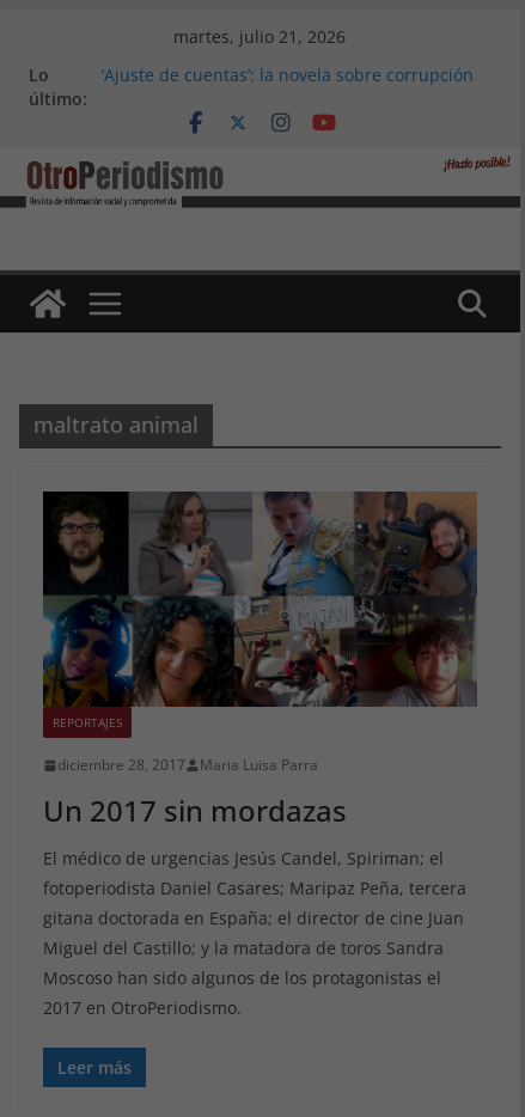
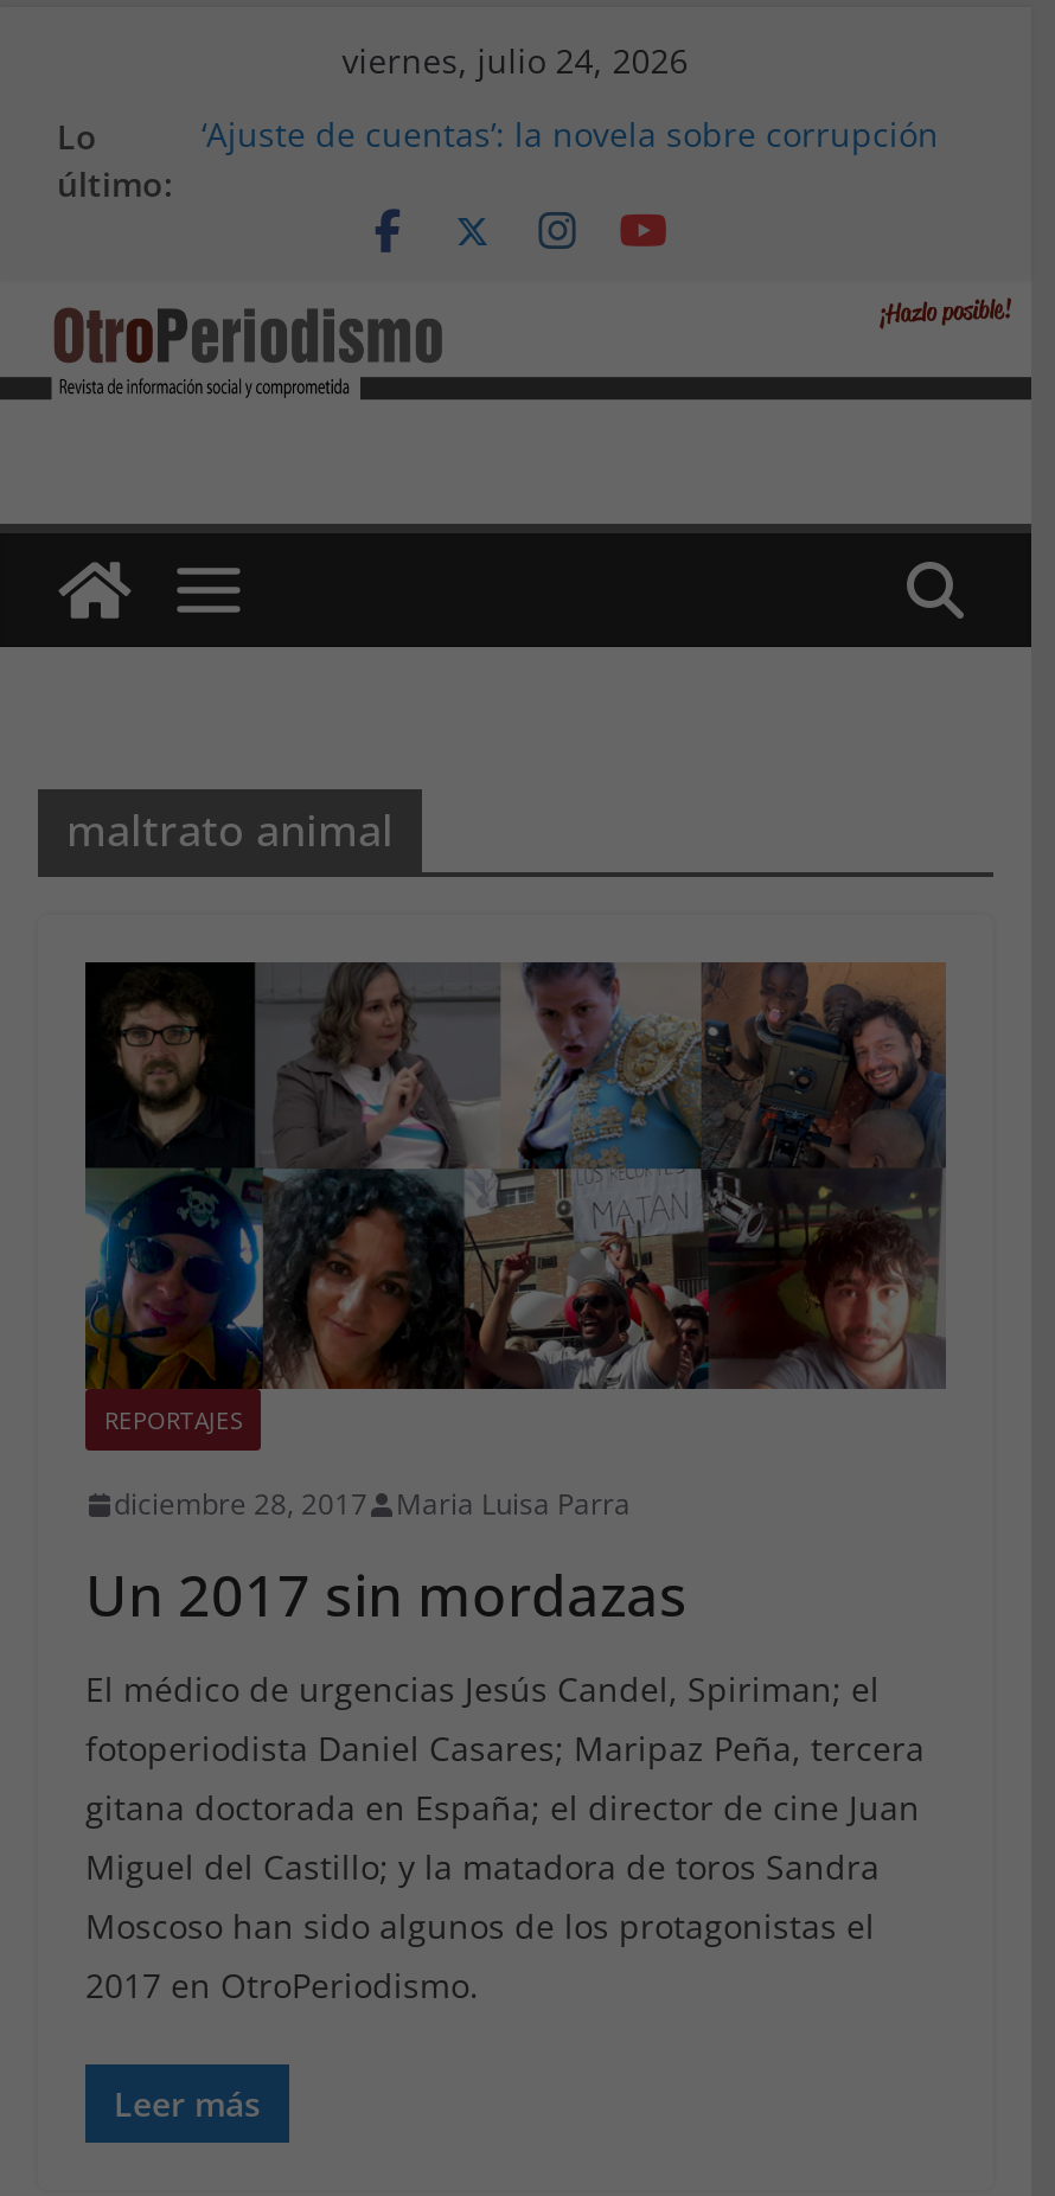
- martes, julio 21, 2026
+ viernes, julio 24, 2026
